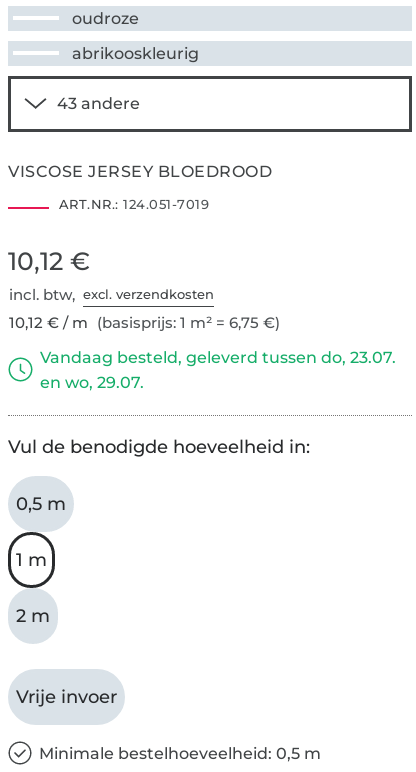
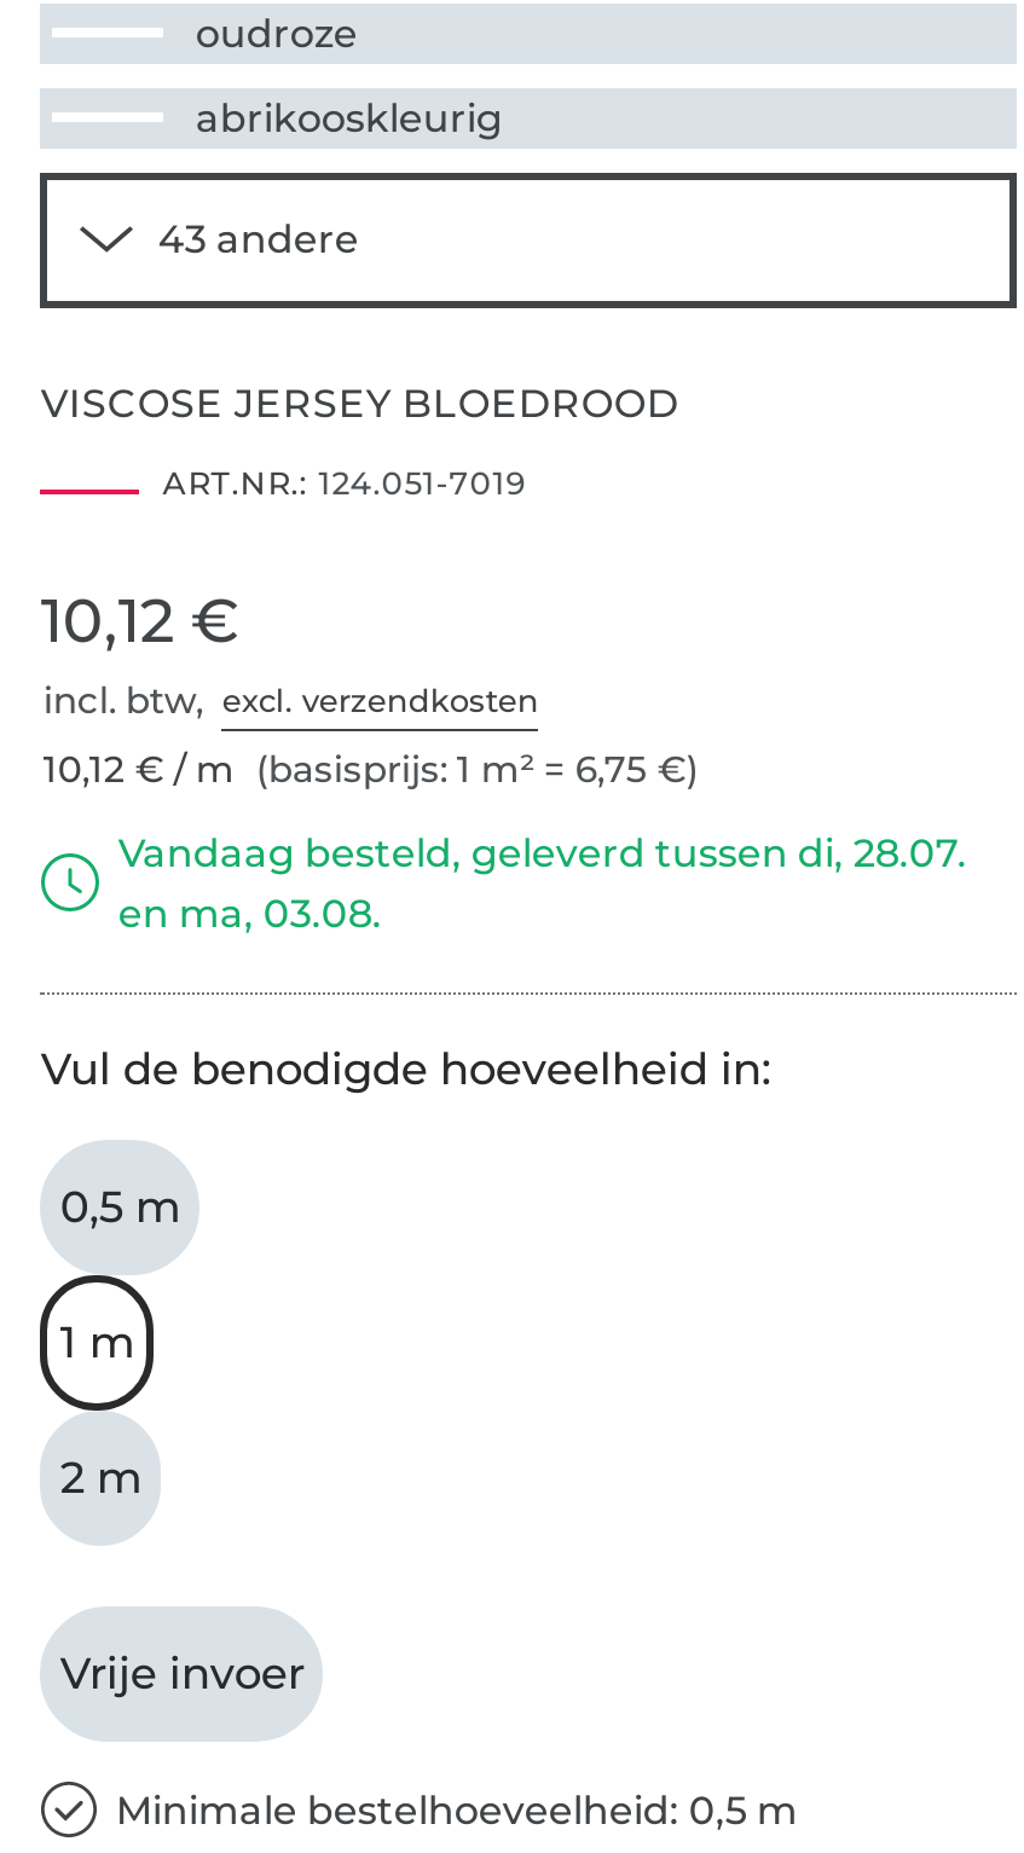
- Vandaag besteld, geleverd tussen do, 23.07.
+ Vandaag besteld, geleverd tussen di, 28.07.

- en wo, 29.07.
+ en ma, 03.08.
